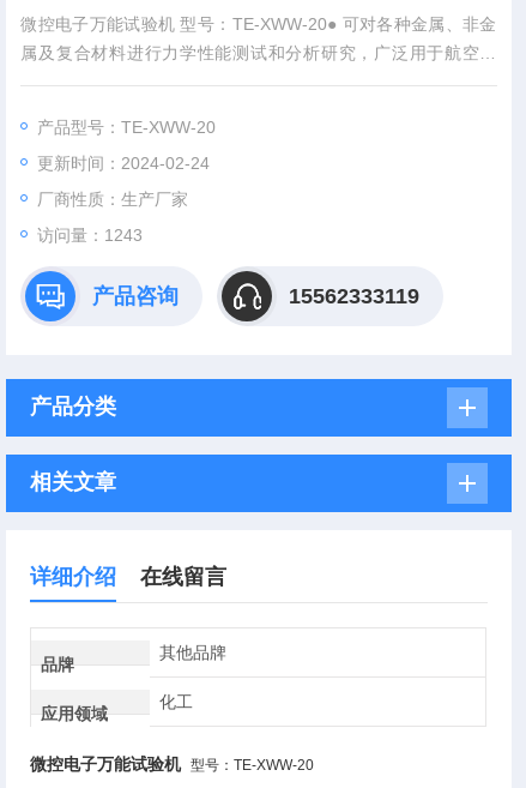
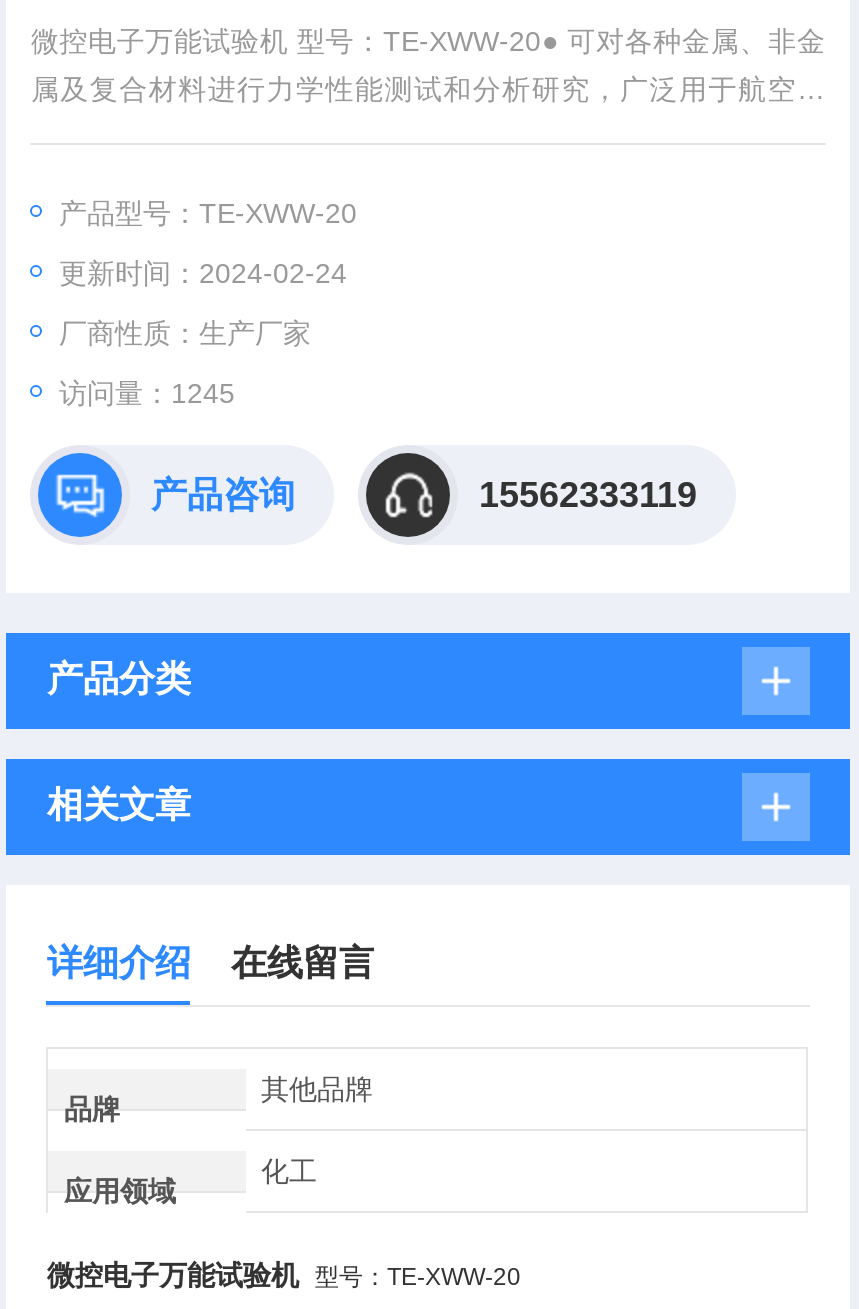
- 访问量：1243
+ 访问量：1245
